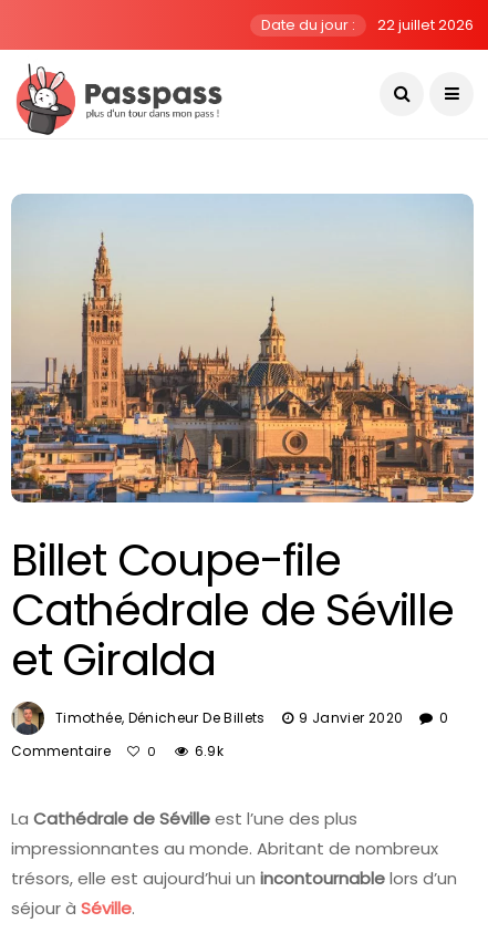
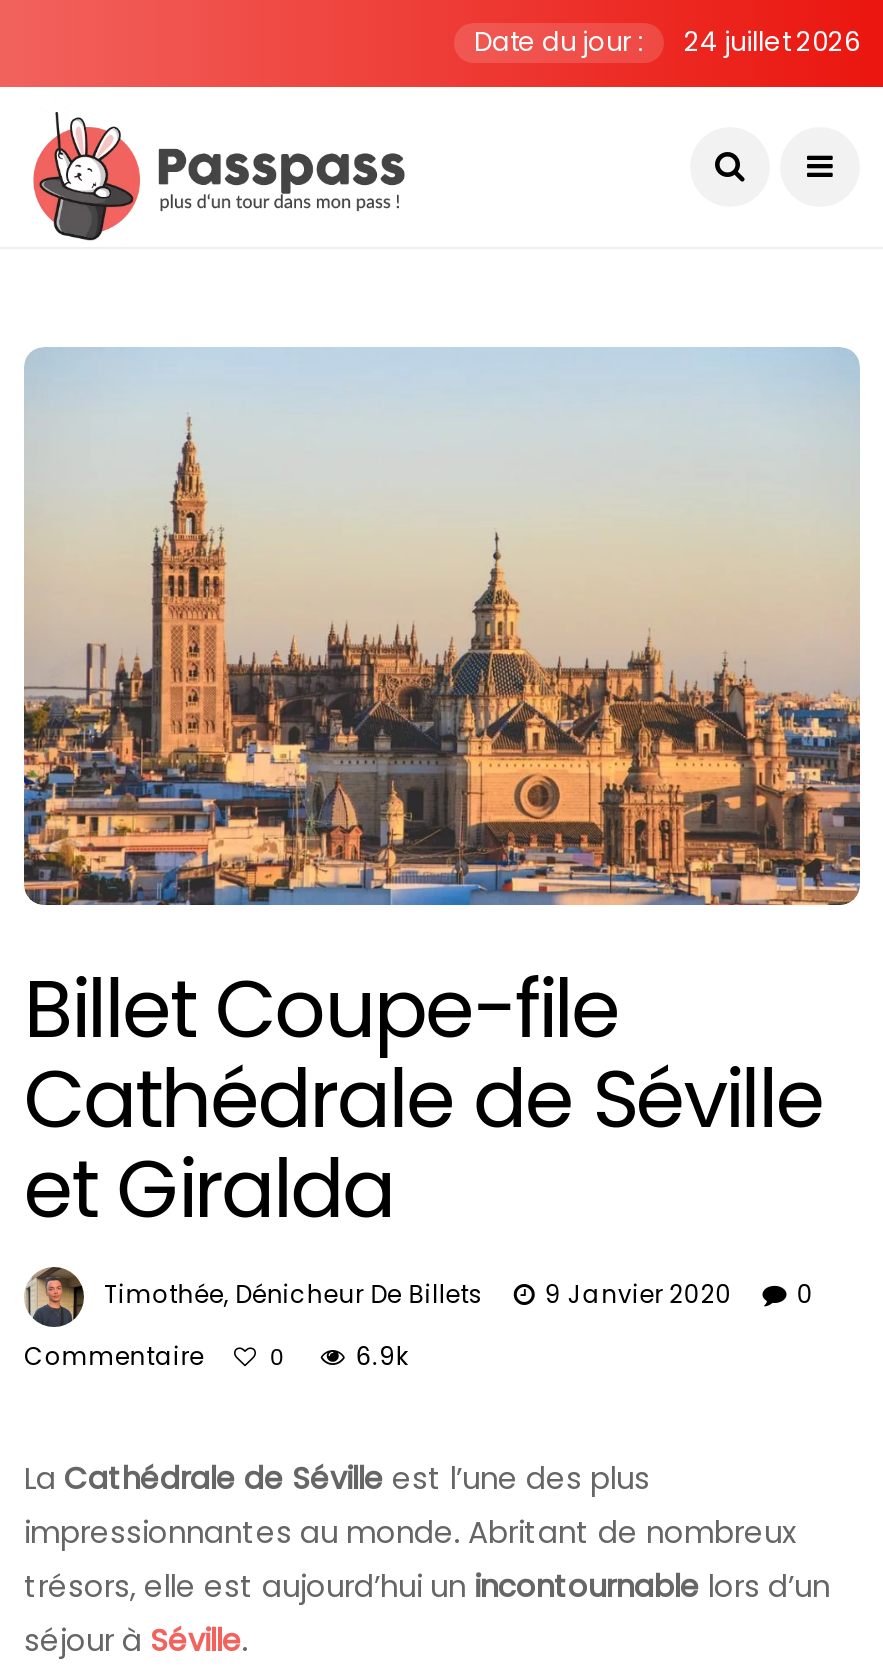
- Date du jour : 22 juillet 2026
+ Date du jour : 24 juillet 2026
